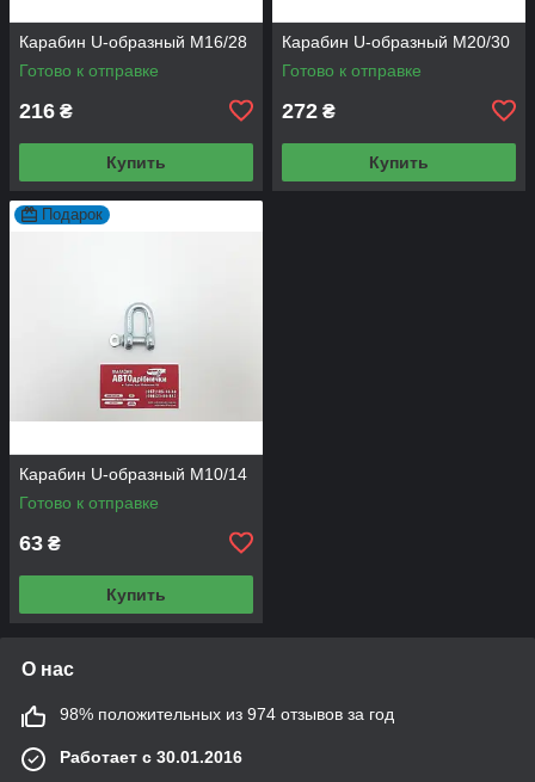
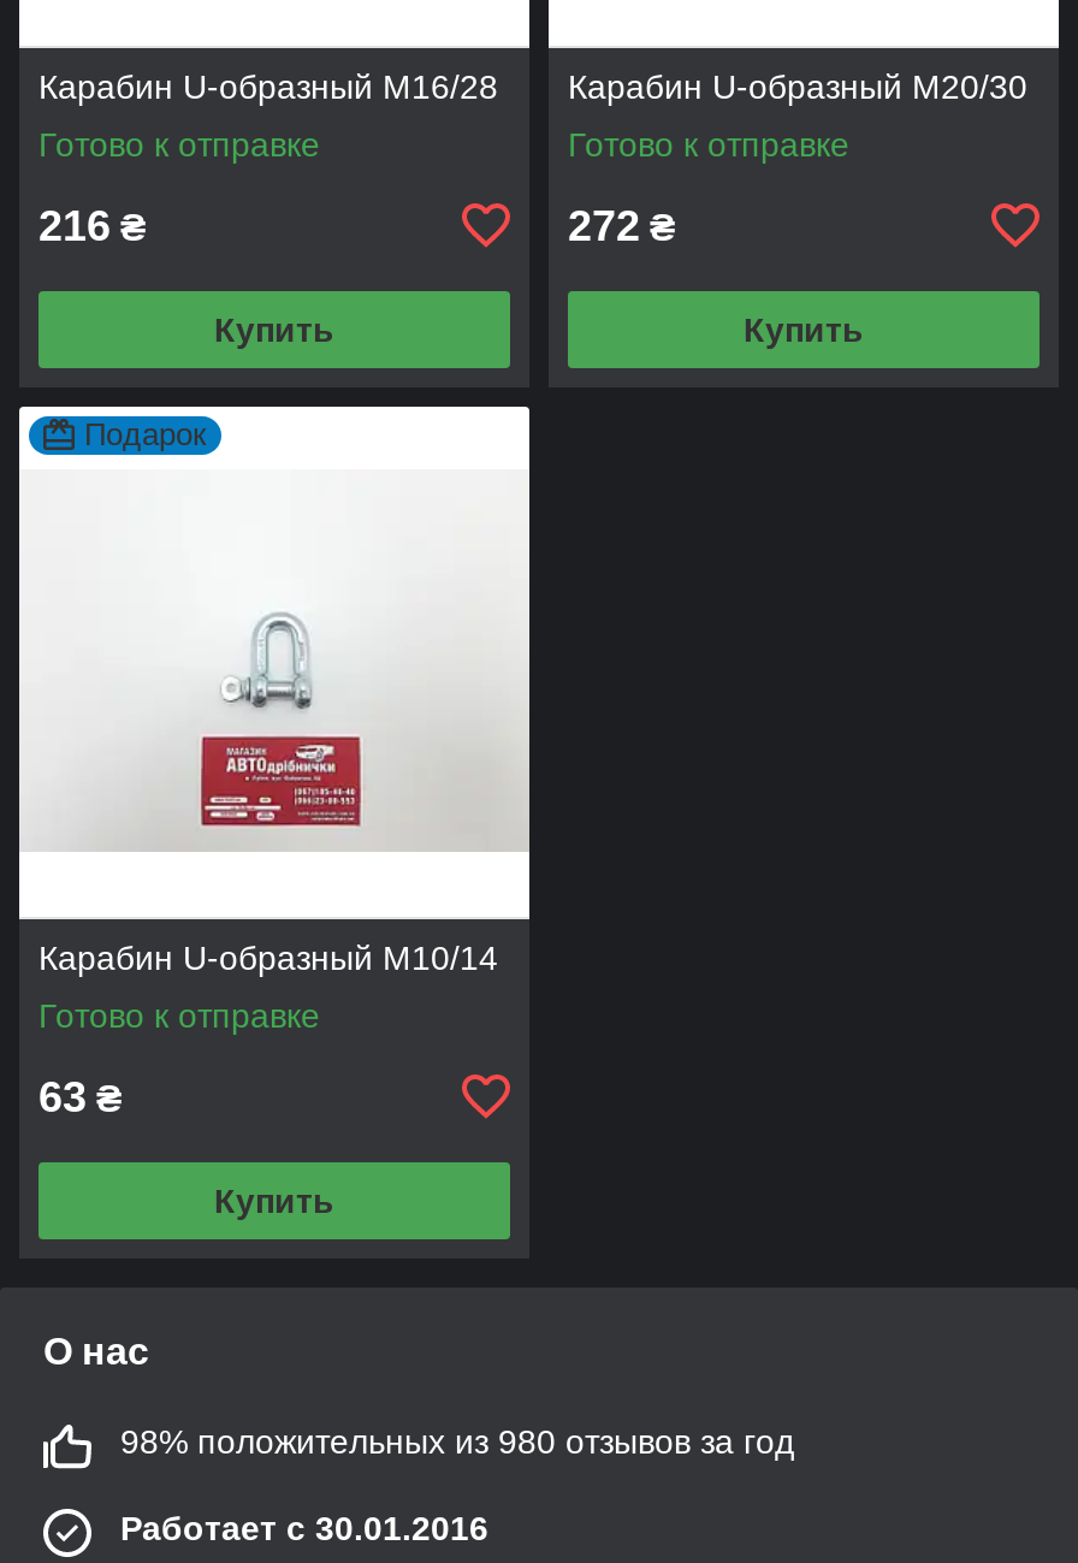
- 98% положительных из 974 отзывов за год
+ 98% положительных из 980 отзывов за год
